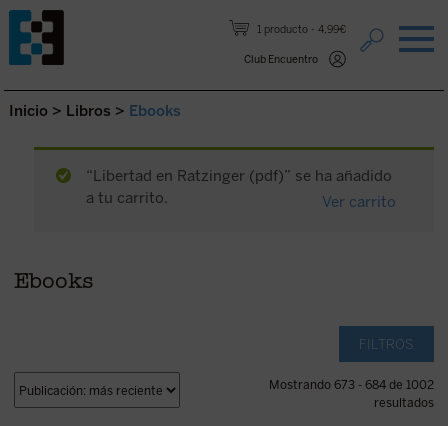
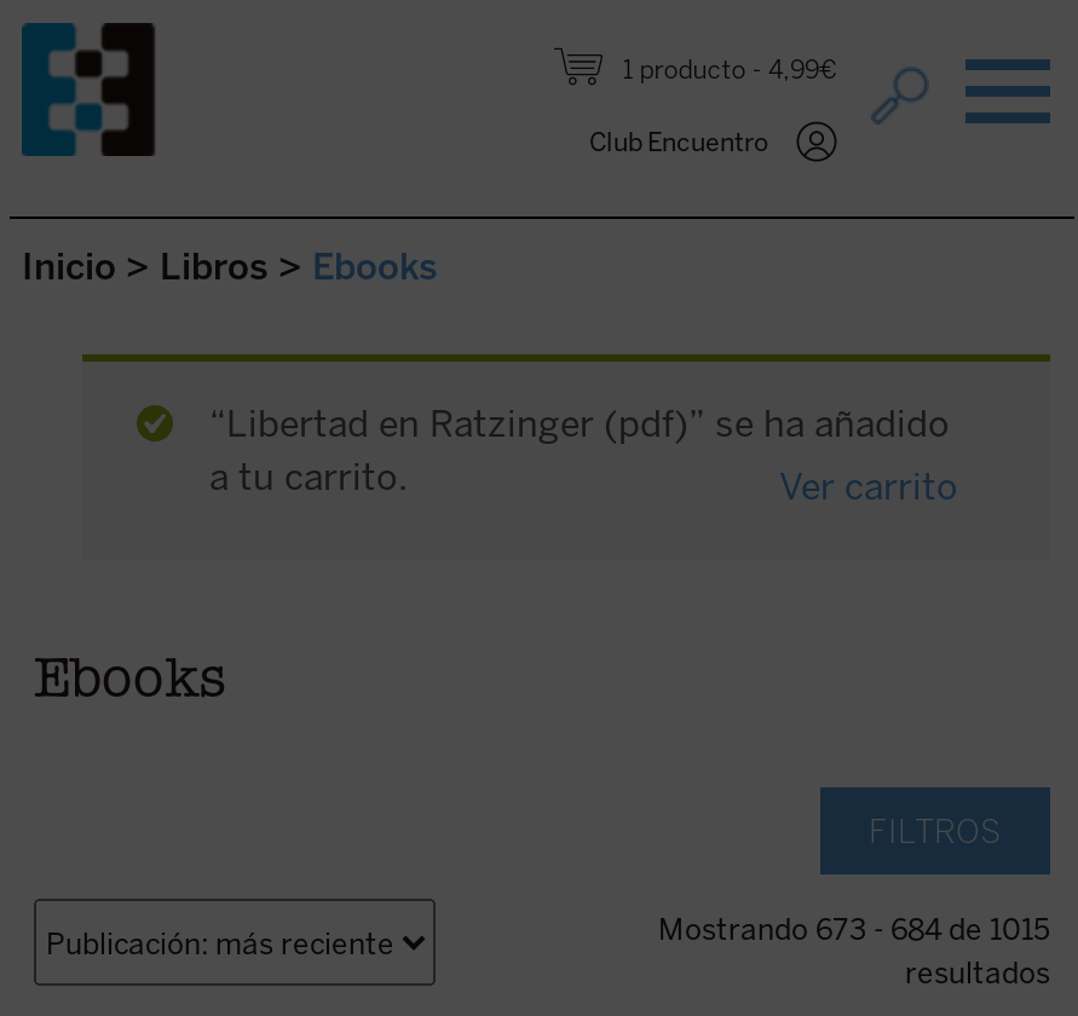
- Mostrando 673 - 684 de 1002
+ Mostrando 673 - 684 de 1015
